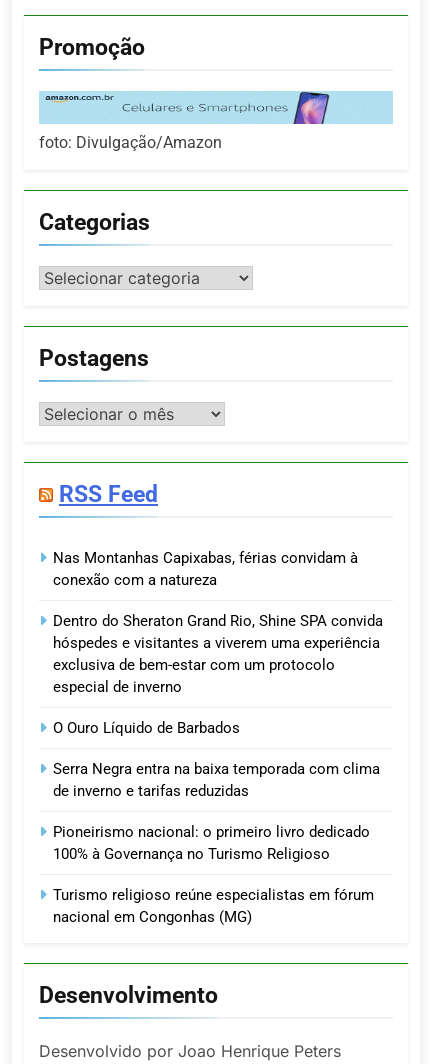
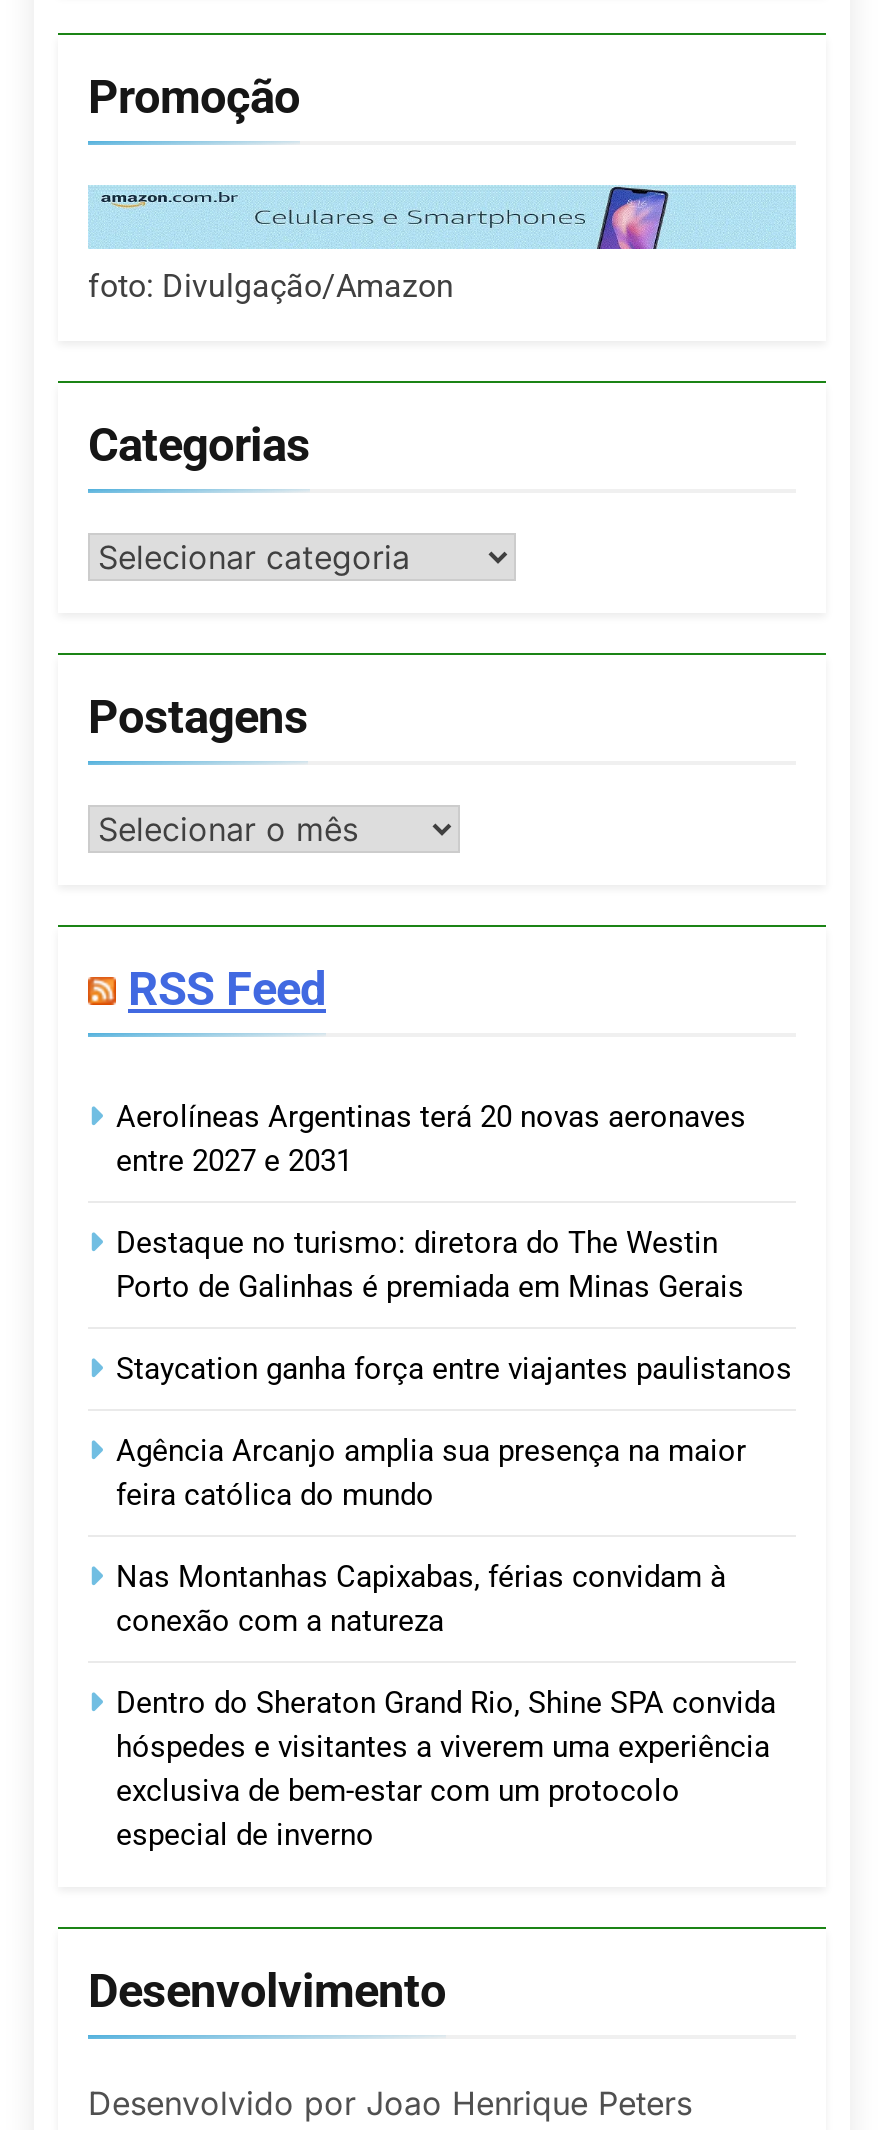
+ Aerolíneas Argentinas terá 20 novas aeronaves
+ entre 2027 e 2031
+ Destaque no turismo: diretora do The Westin
+ Porto de Galinhas é premiada em Minas Gerais
+ Staycation ganha força entre viajantes paulistanos
+ Agência Arcanjo amplia sua presença na maior
+ feira católica do mundo

moved down: Nas Montanhas Capixabas, férias convidam à | conexão com a natureza | Dentro do Sheraton Grand Rio, Shine SPA convida | hóspedes e visitantes a viverem uma experiência | exclusiva de bem-estar com um protocolo | especial de inverno

- O Ouro Líquido de Barbados
- Serra Negra entra na baixa temporada com clima
- de inverno e tarifas reduzidas
- Pioneirismo nacional: o primeiro livro dedicado
- 100% à Governança no Turismo Religioso
- Turismo religioso reúne especialistas em fórum
- nacional em Congonhas (MG)
